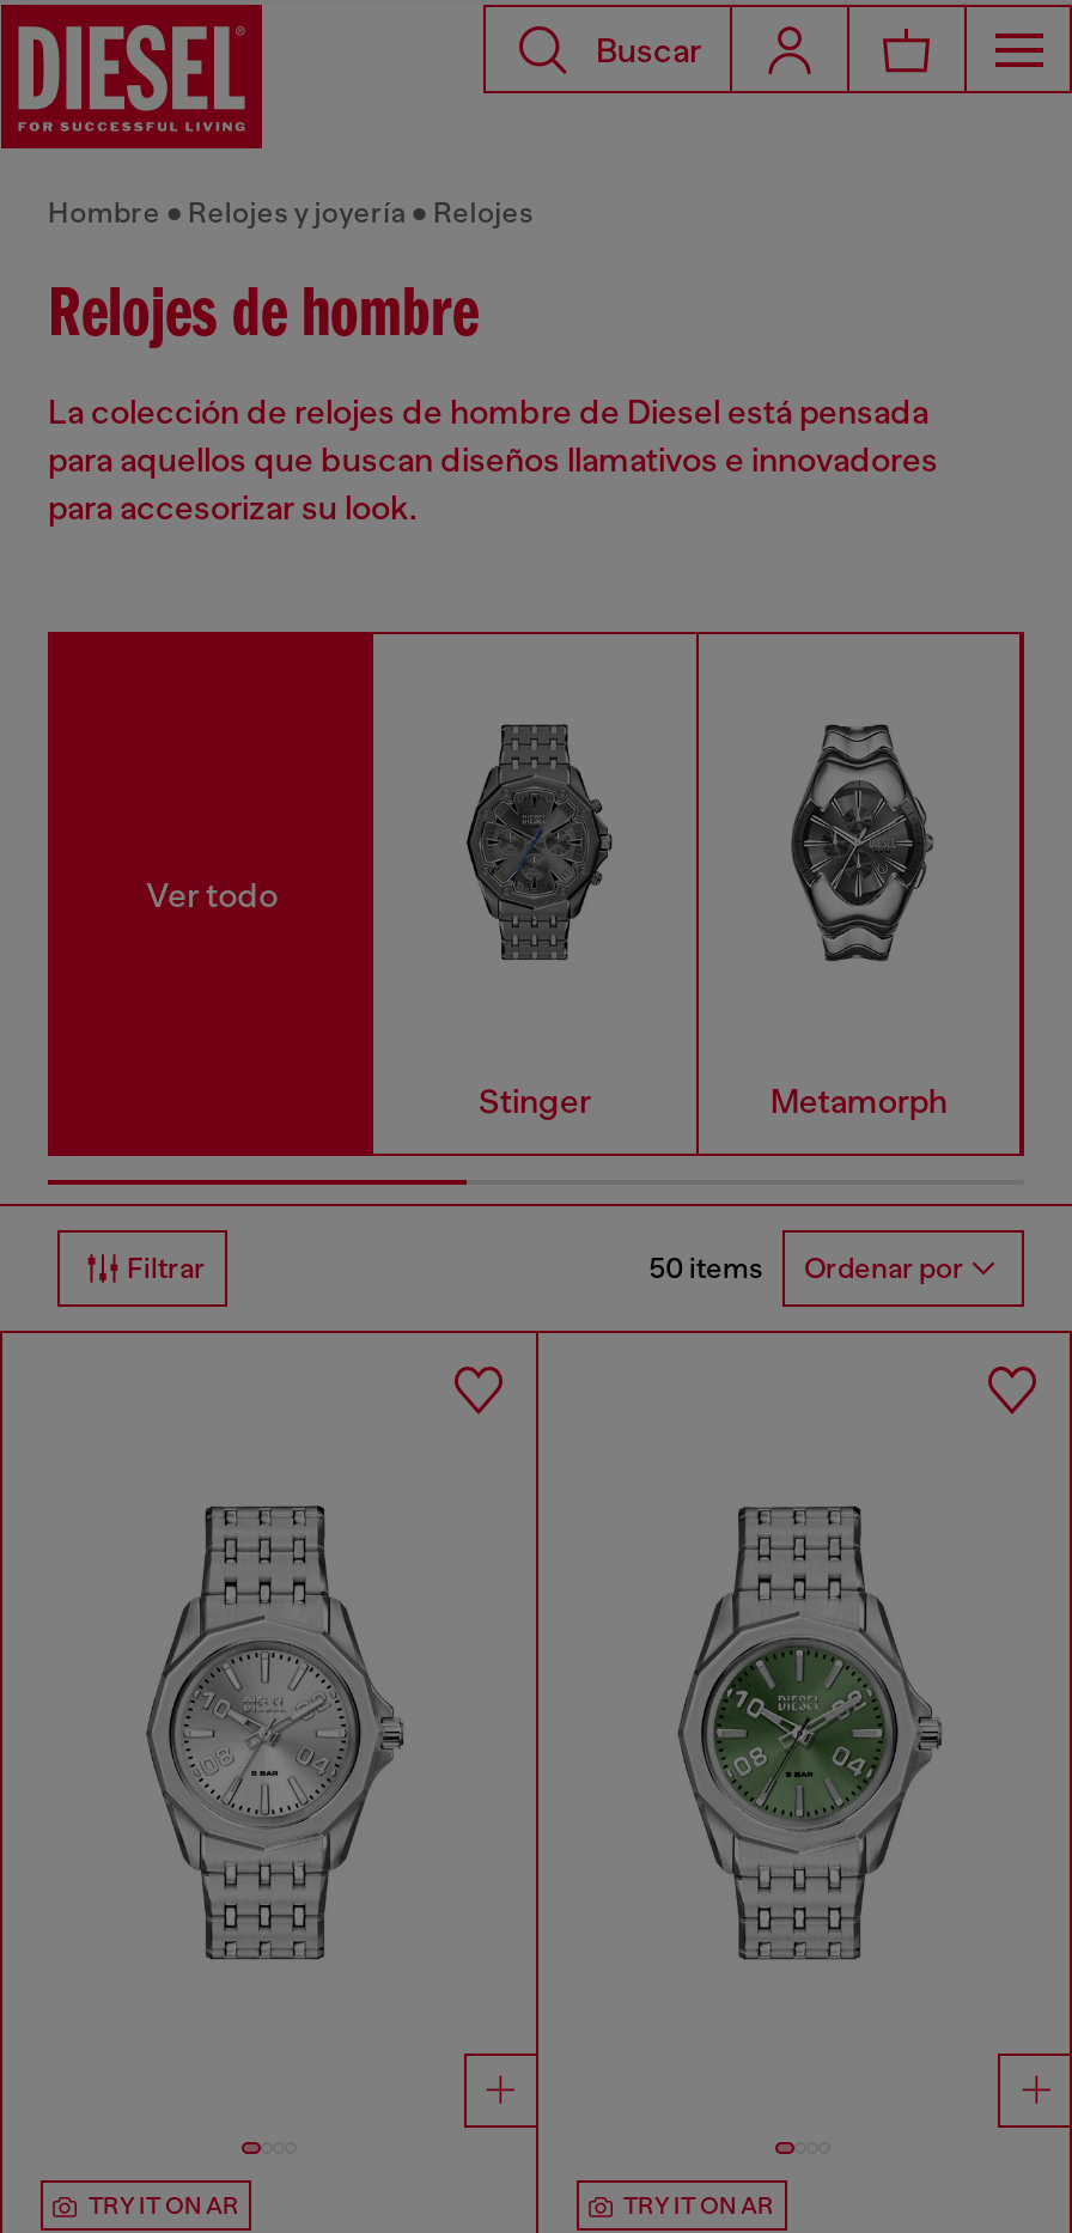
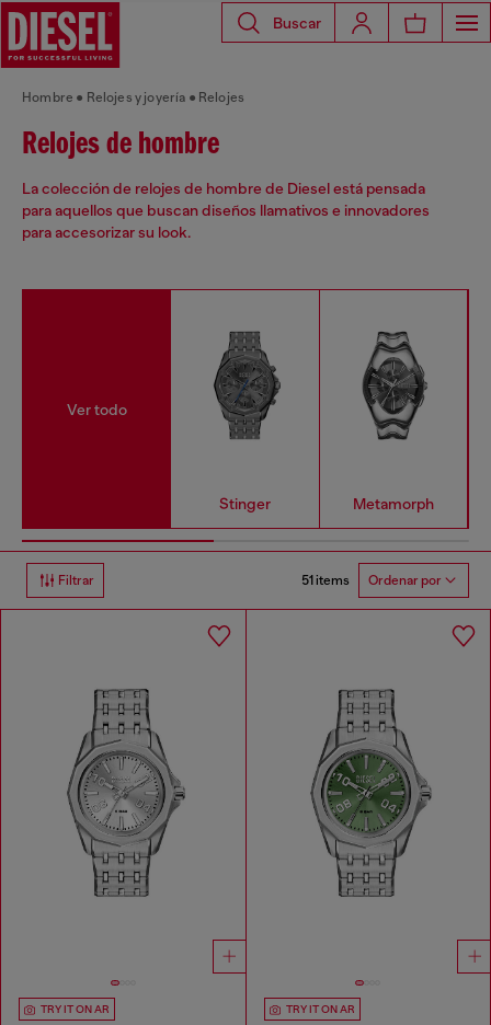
- 50 items Ordenar por
+ 51 items Ordenar por
